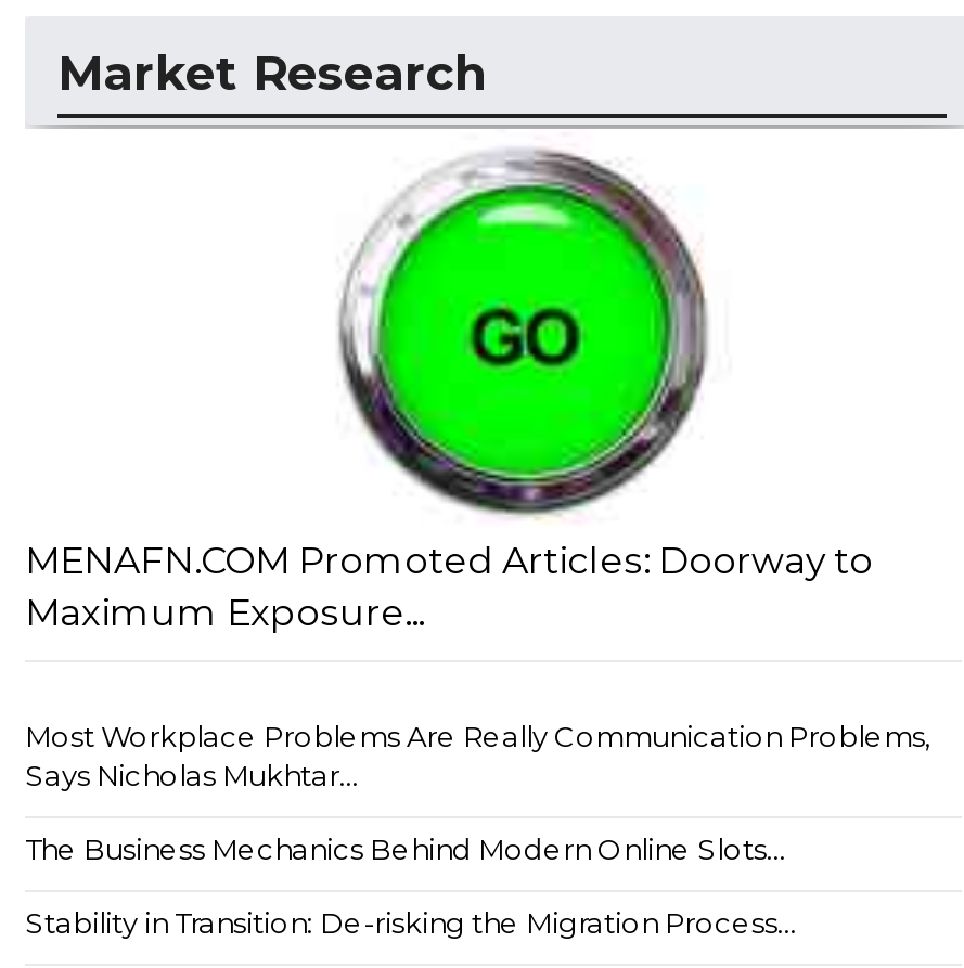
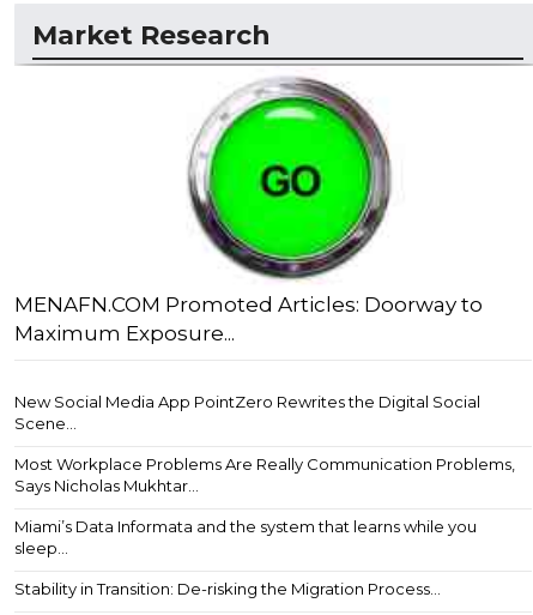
+ New Social Media App PointZero Rewrites the Digital Social
+ Scene...

- The Business Mechanics Behind Modern Online Slots...
+ Miami’s Data Informata and the system that learns while you
+ sleep...
